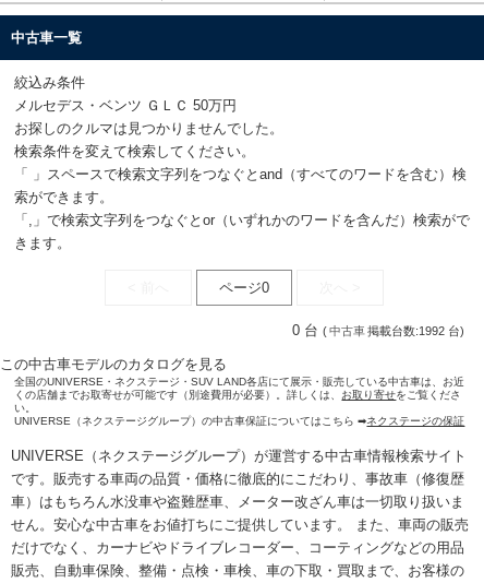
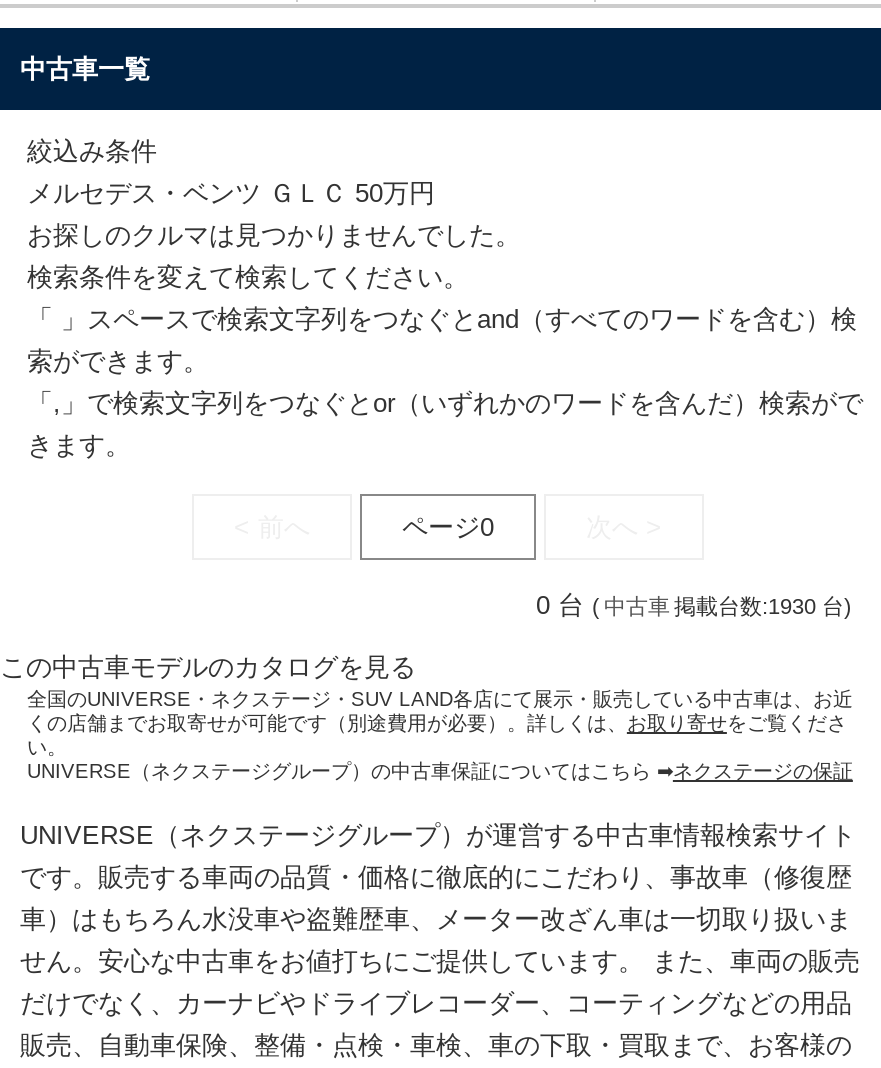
- 0 台( 中古車 掲載台数:1992 台)
+ 0 台( 中古車 掲載台数:1930 台)
